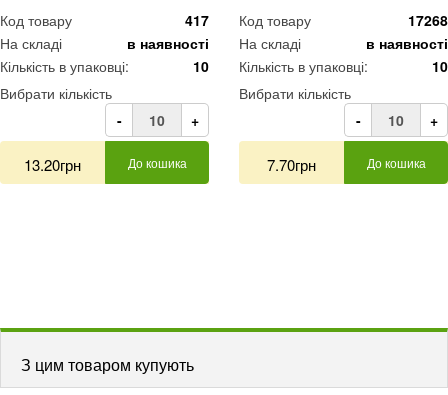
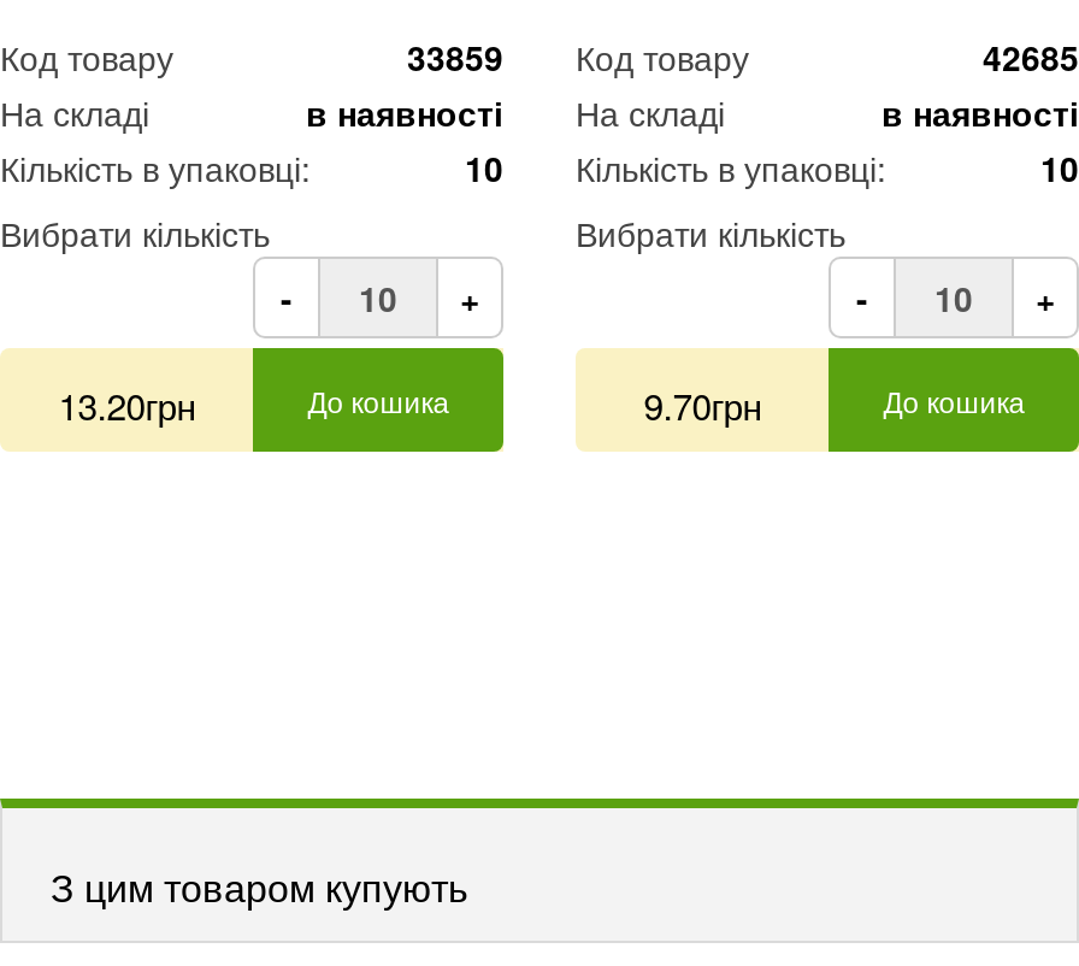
- 417 Код товару
+ 33859 Код товару

- 17268
+ 42685

- 7.70грн
+ 9.70грн
